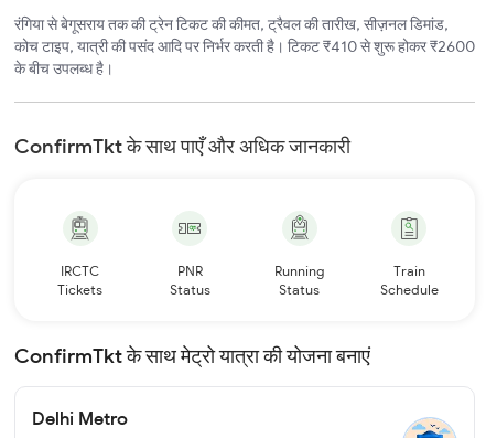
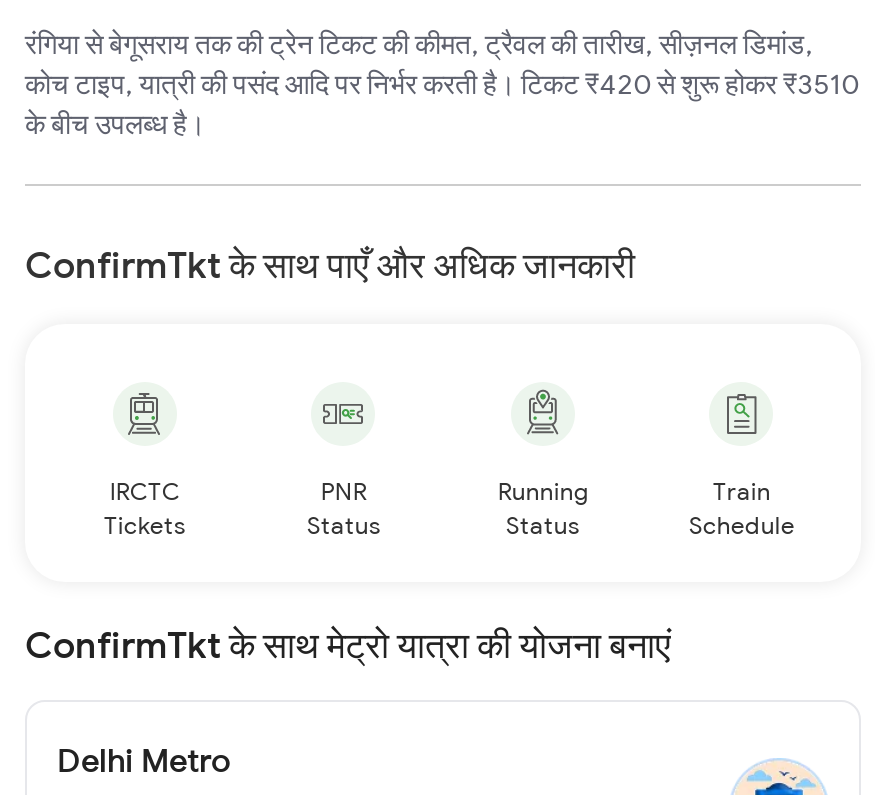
- कोच टाइप, यात्री की पसंद आदि पर निर्भर करती है। टिकट ₹410 से शुरू होकर ₹2600
+ कोच टाइप, यात्री की पसंद आदि पर निर्भर करती है। टिकट ₹420 से शुरू होकर ₹3510
